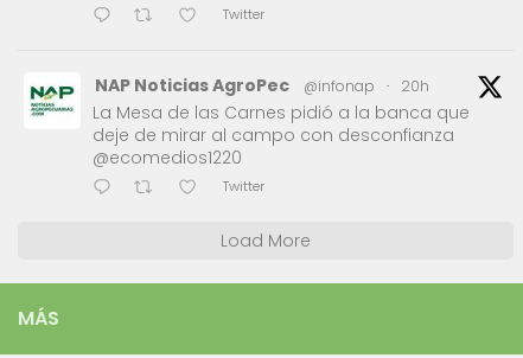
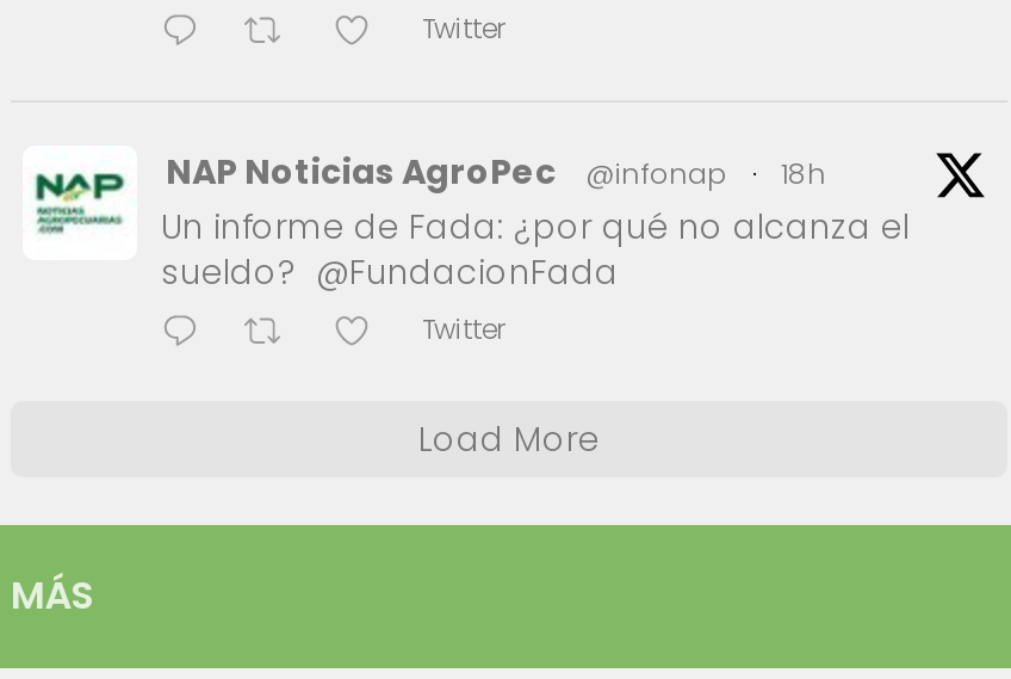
- 20h
- La Mesa de las Carnes pidió a la banca que
- deje de mirar al campo con desconfianza
- @ecomedios1220
+ 18h
+ Un informe de Fada: ¿por qué no alcanza el
+ sueldo? @FundacionFada
